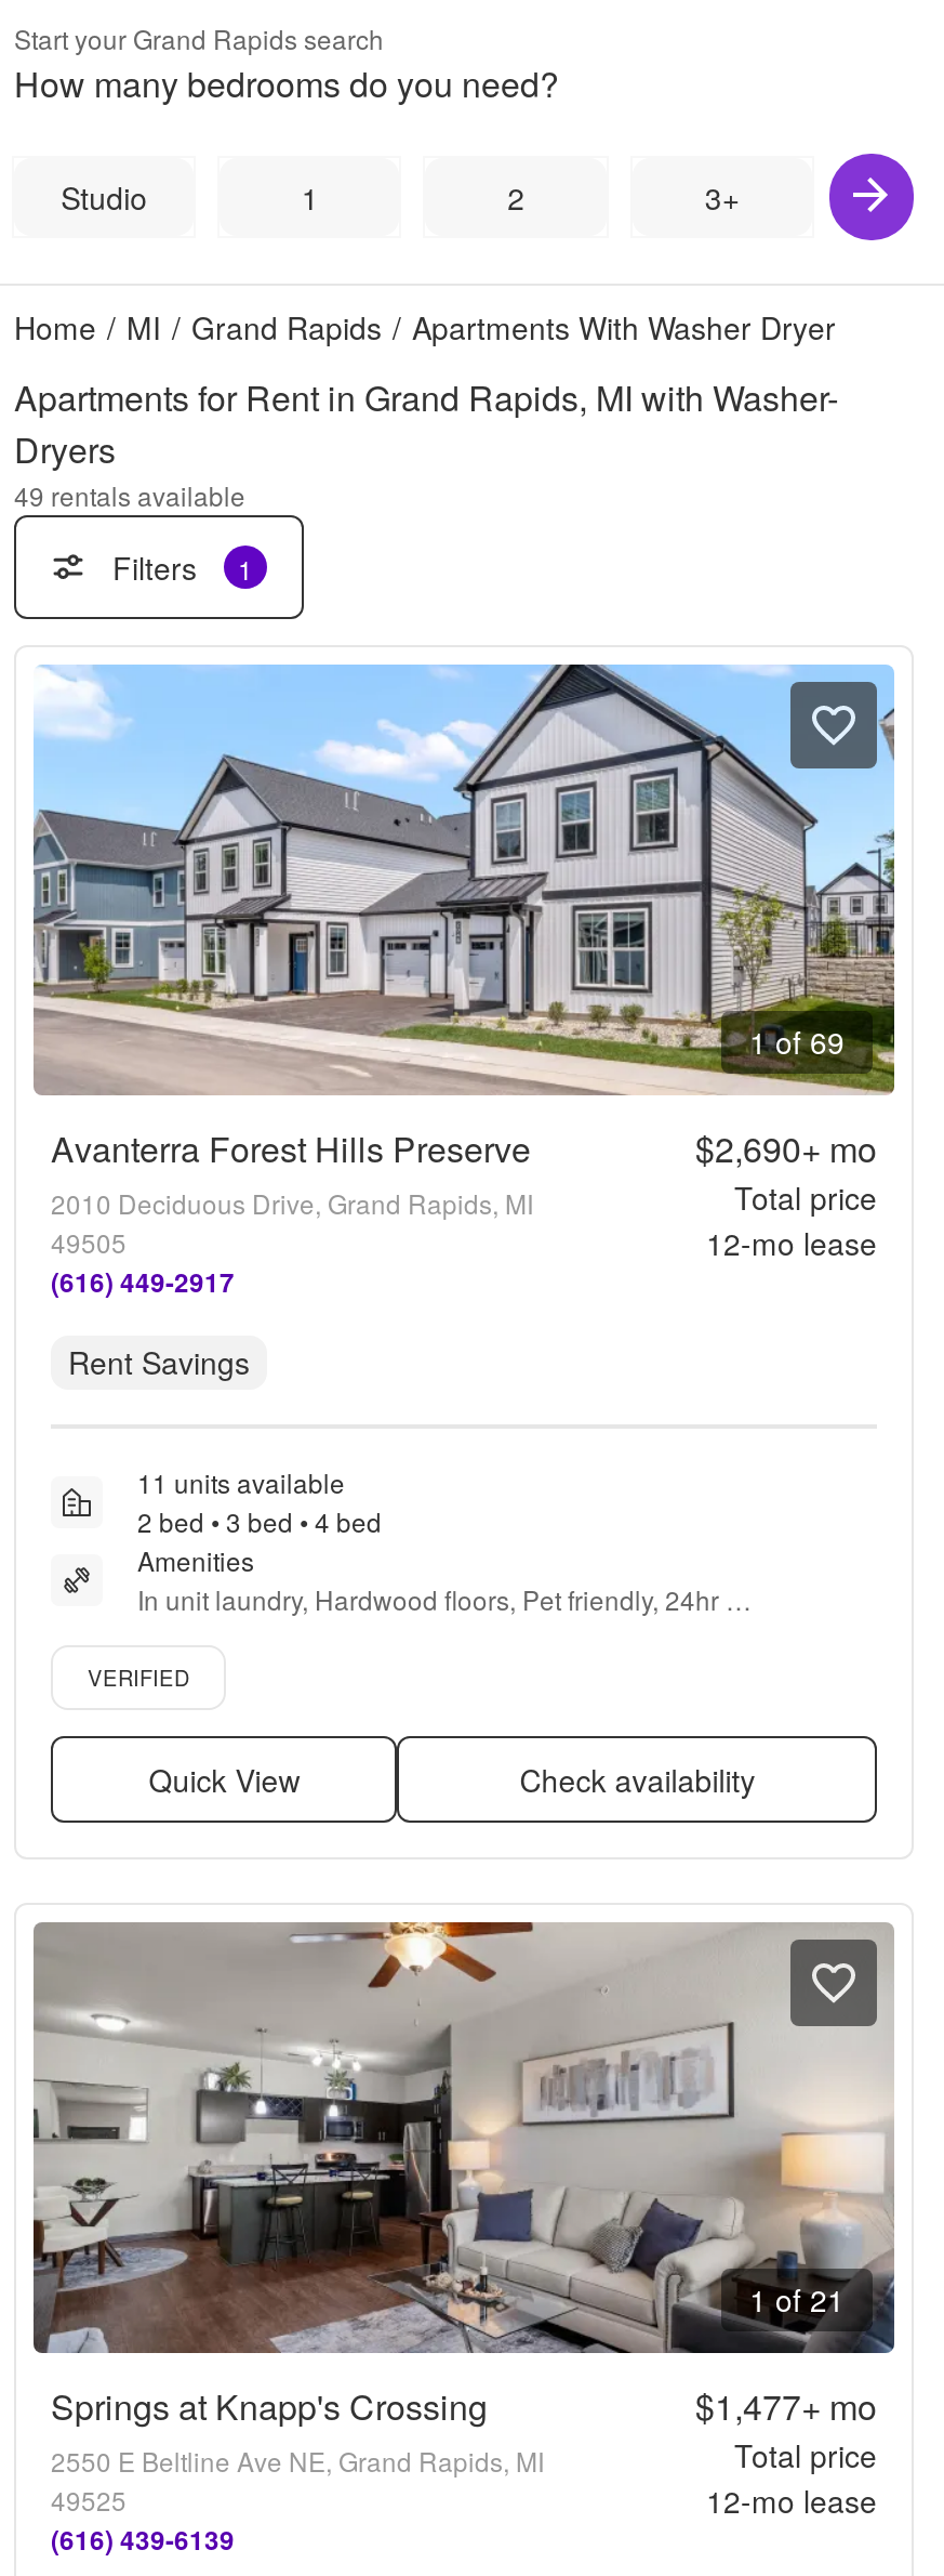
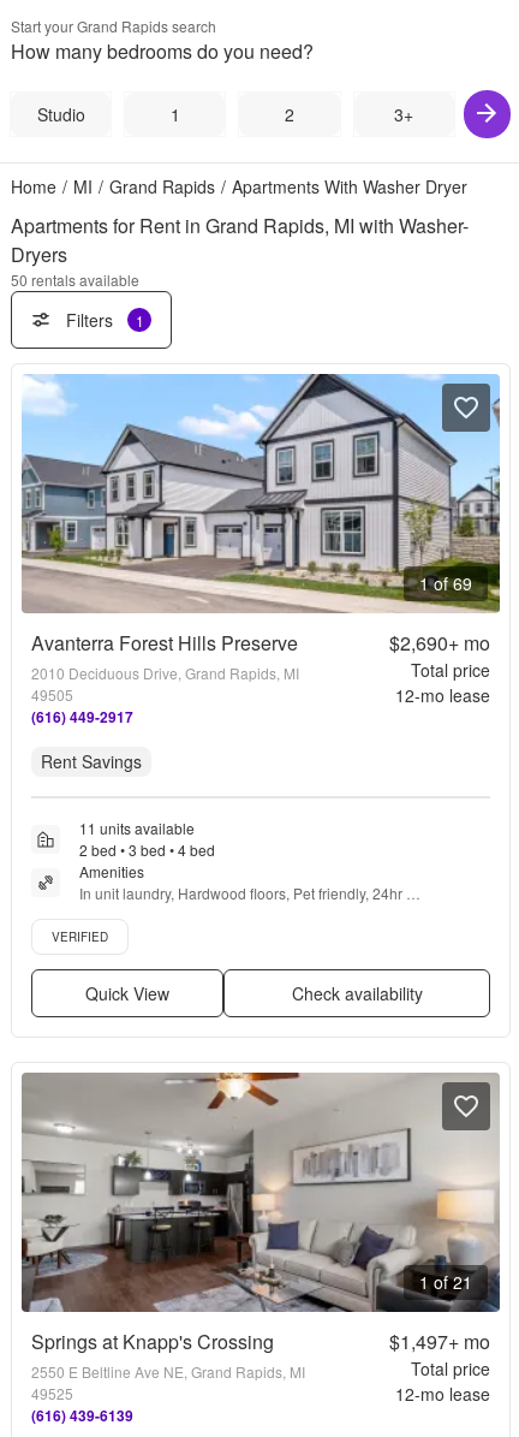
- 49 rentals available
+ 50 rentals available

- $1,477+ mo
+ $1,497+ mo
